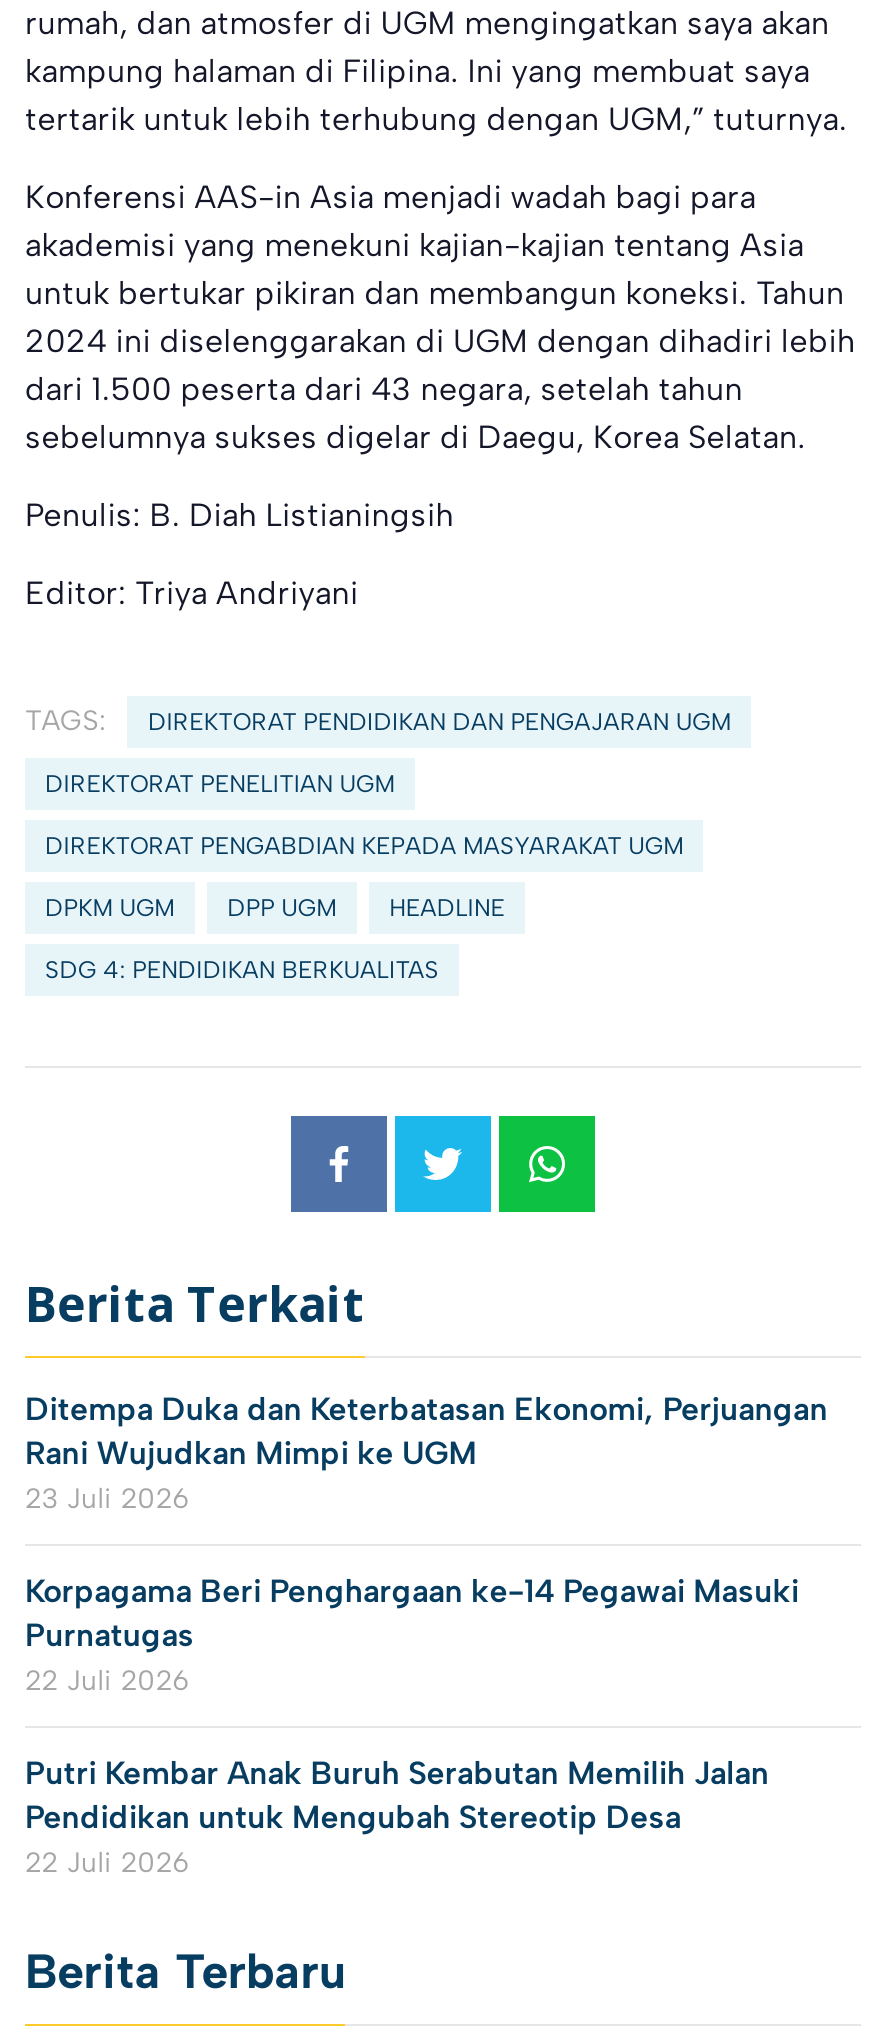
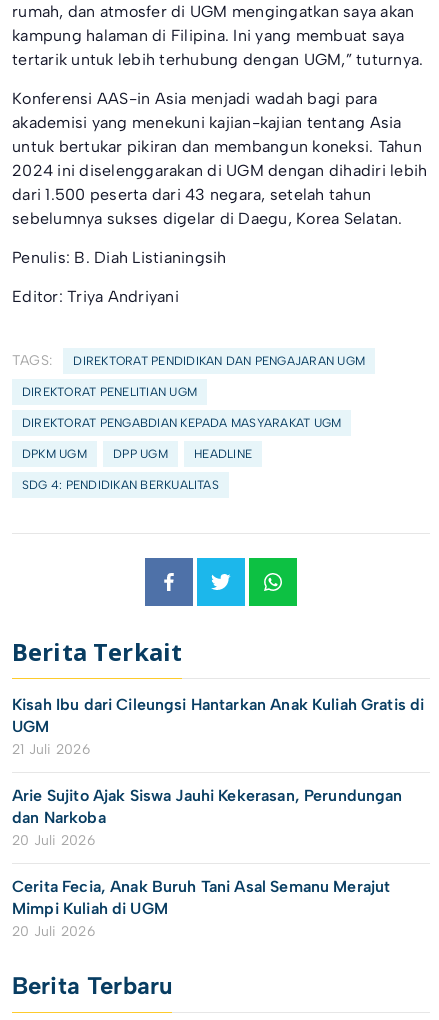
- Ditempa Duka dan Keterbatasan Ekonomi, Perjuangan
- Rani Wujudkan Mimpi ke UGM
- 23 Juli 2026
+ Kisah Ibu dari Cileungsi Hantarkan Anak Kuliah Gratis di
+ UGM
+ 21 Juli 2026

- Korpagama Beri Penghargaan ke-14 Pegawai Masuki
- Purnatugas
- 22 Juli 2026
+ Arie Sujito Ajak Siswa Jauhi Kekerasan, Perundungan
+ dan Narkoba
+ 20 Juli 2026

- Putri Kembar Anak Buruh Serabutan Memilih Jalan
- Pendidikan untuk Mengubah Stereotip Desa
- 22 Juli 2026
+ Cerita Fecia, Anak Buruh Tani Asal Semanu Merajut
+ Mimpi Kuliah di UGM
+ 20 Juli 2026
